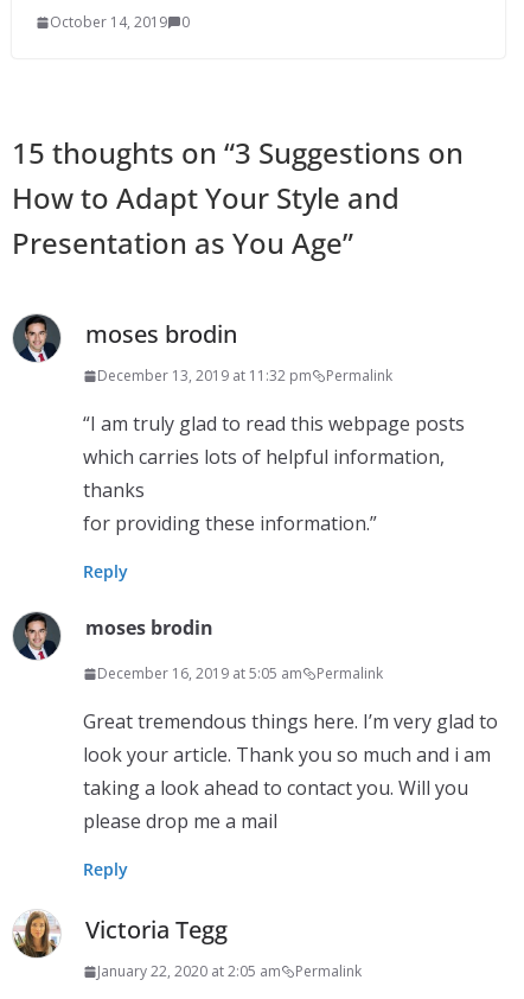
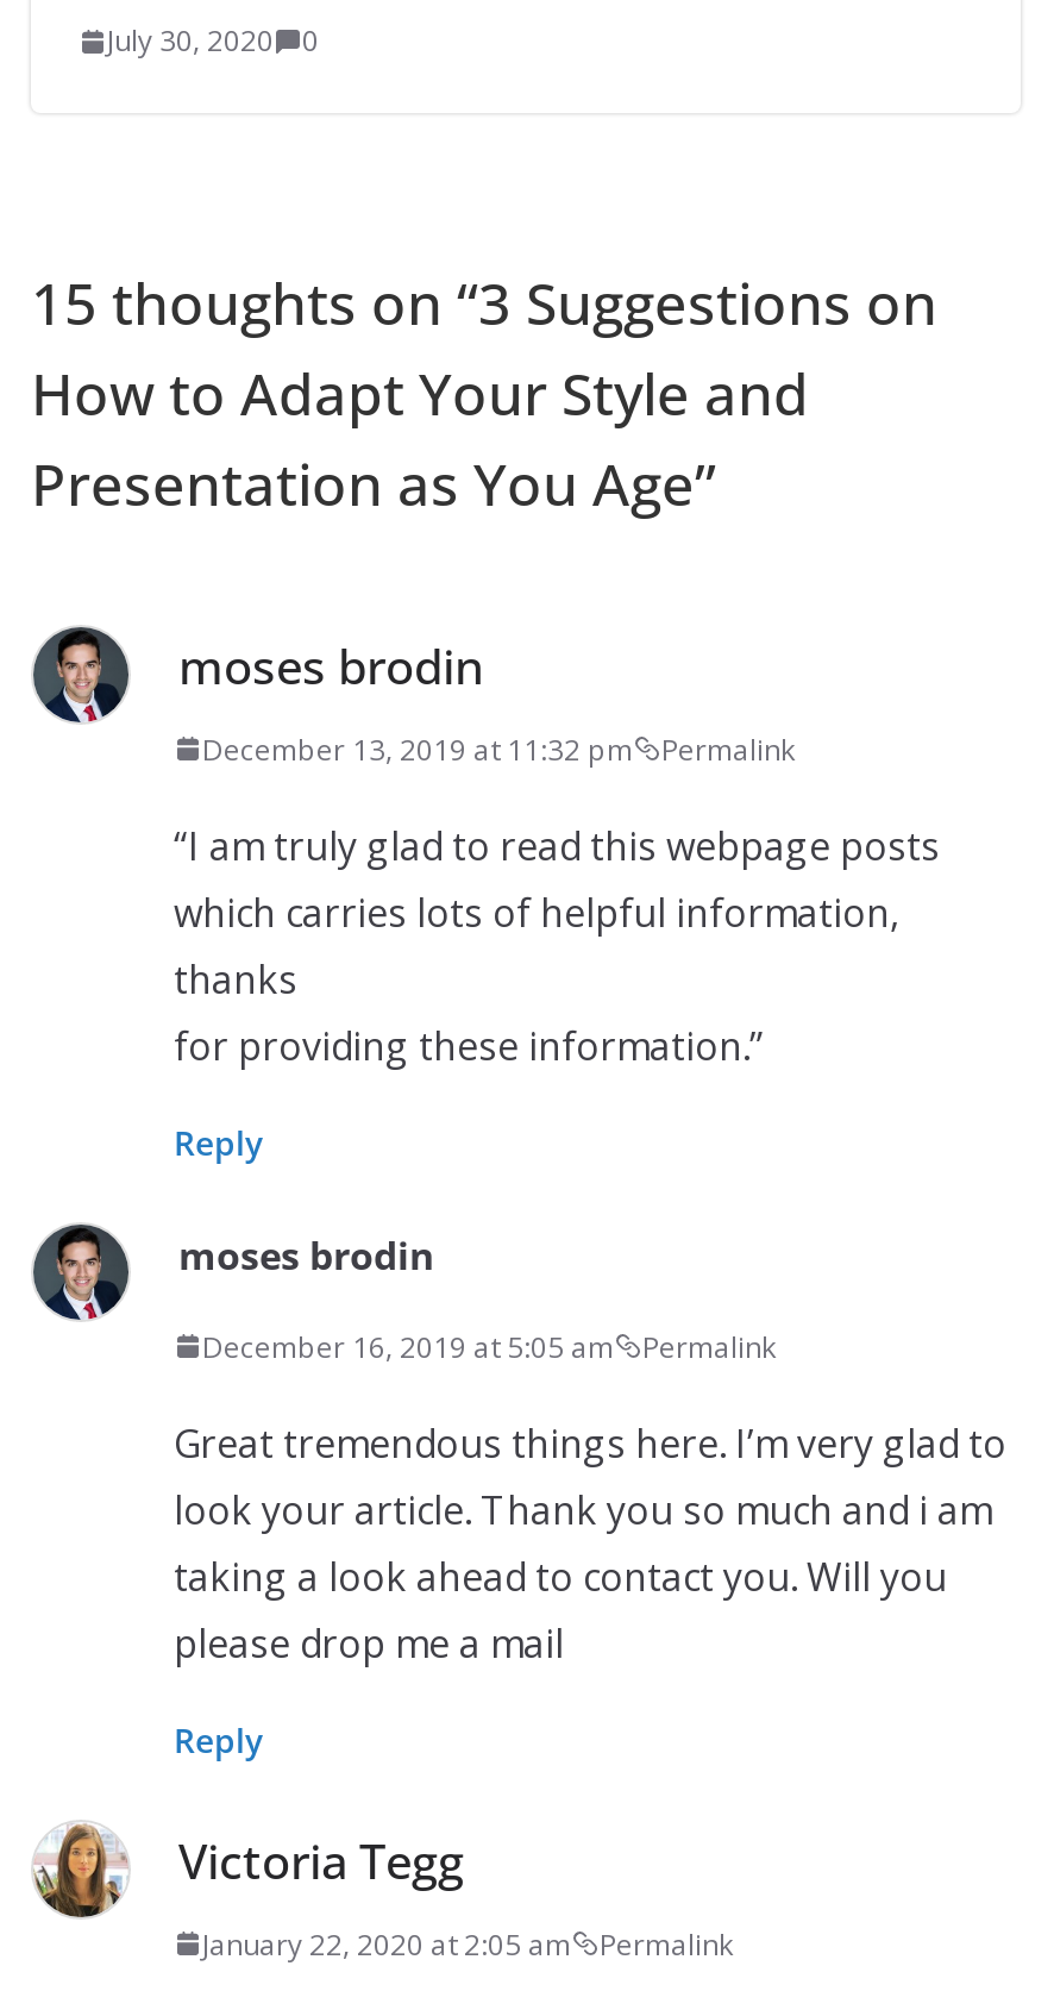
- October 14, 2019 0
+ July 30, 2020 0
